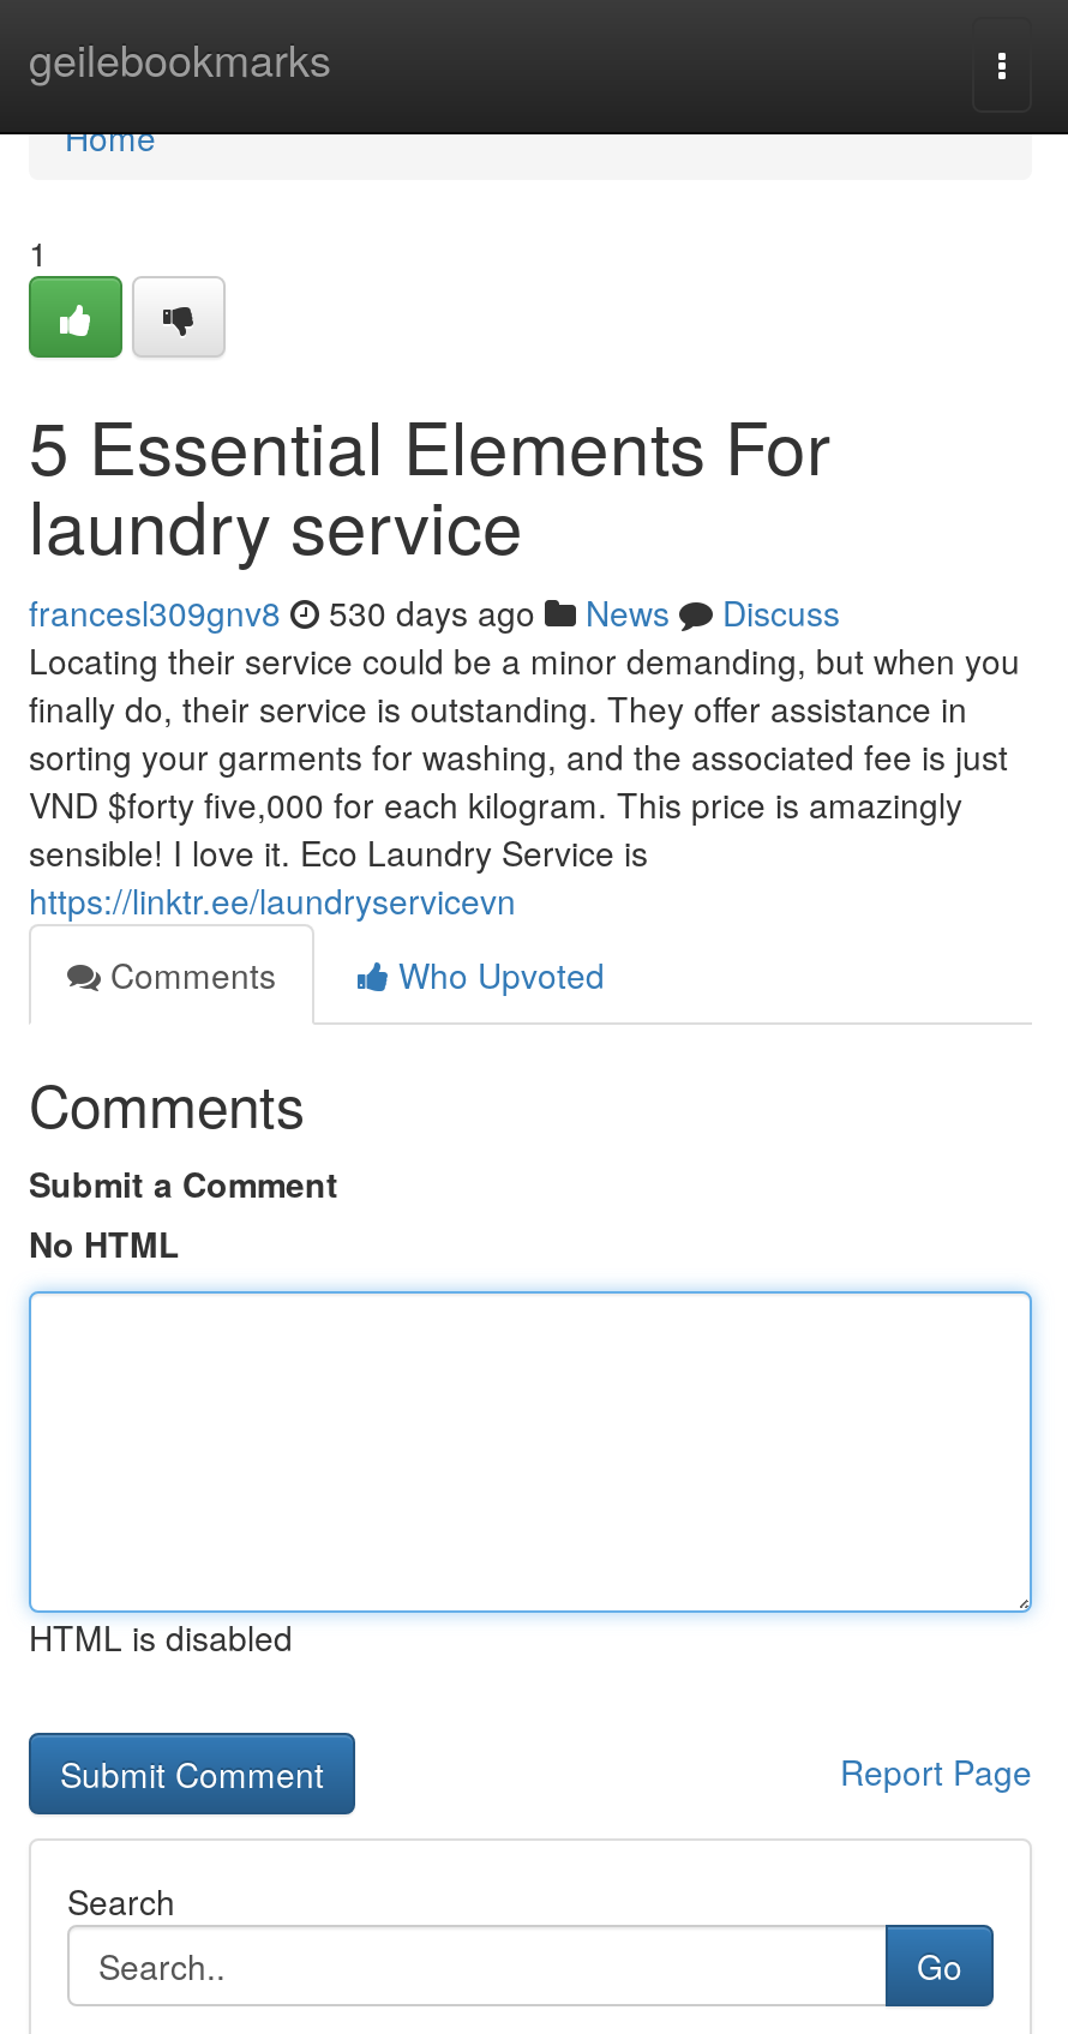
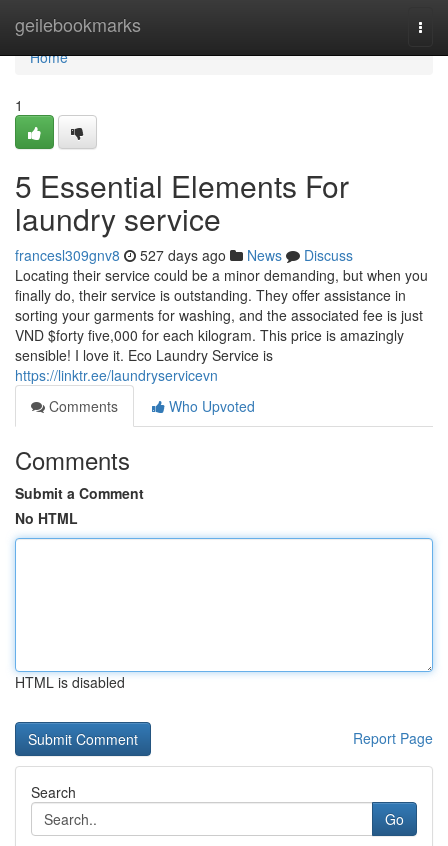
- francesl309gnv8 530 days ago News Discuss
+ francesl309gnv8 527 days ago News Discuss
